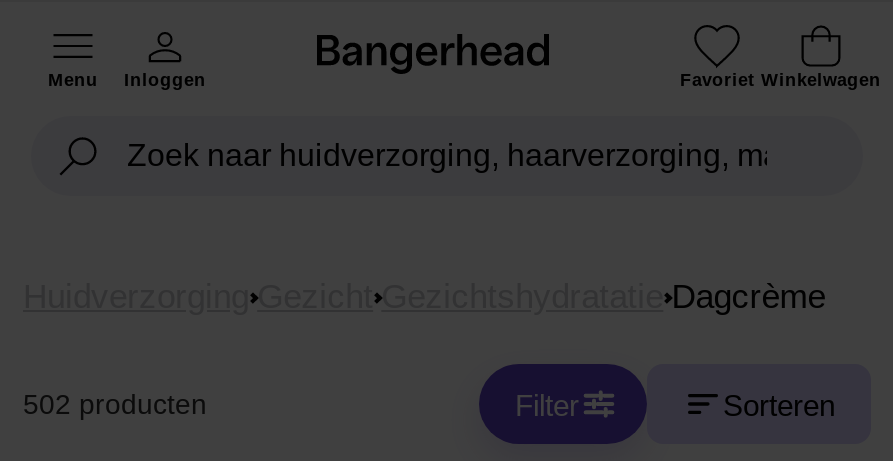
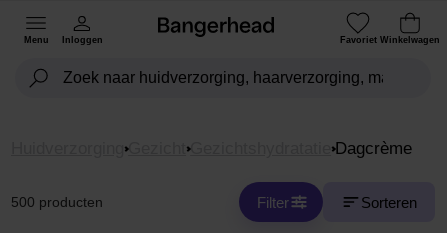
- 502 producten
+ 500 producten
